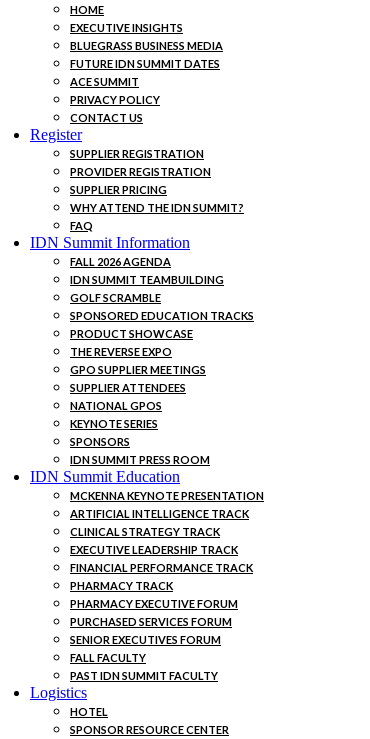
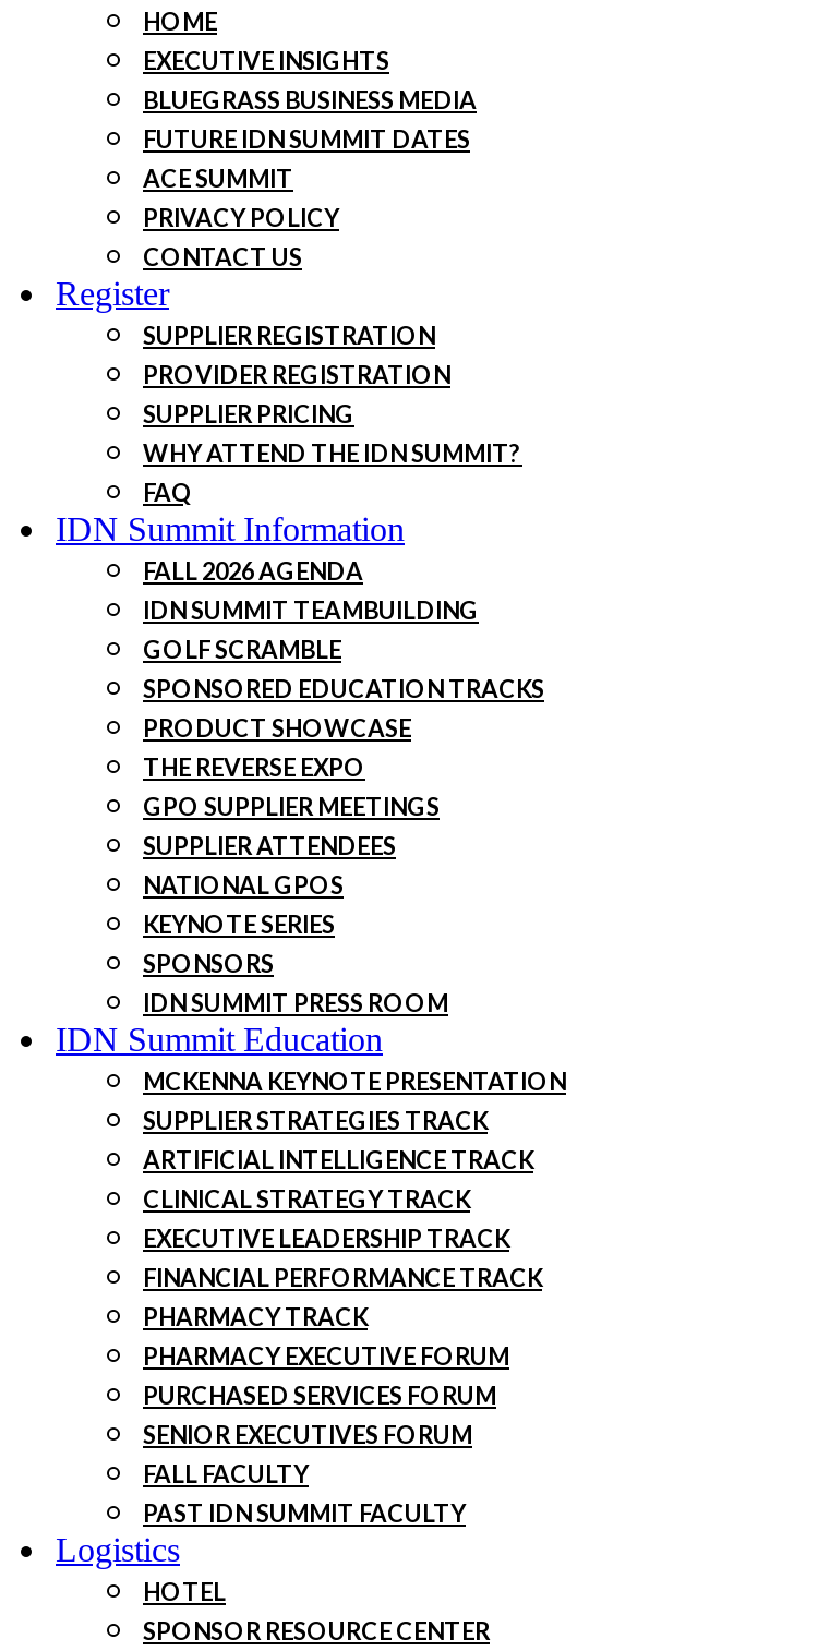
+ SUPPLIER STRATEGIES TRACK
